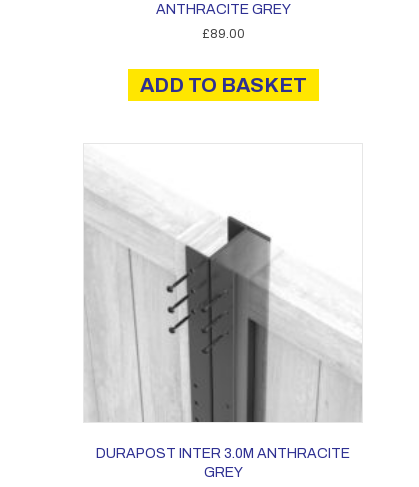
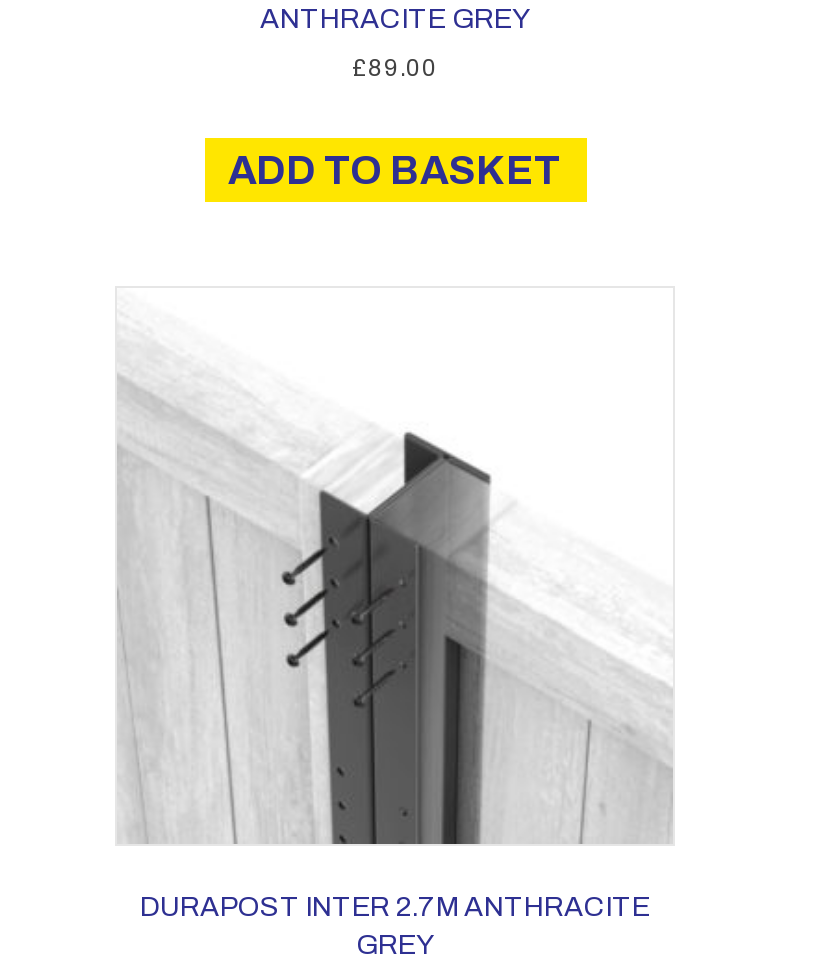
- DURAPOST INTER 3.0M ANTHRACITE
+ DURAPOST INTER 2.7M ANTHRACITE
